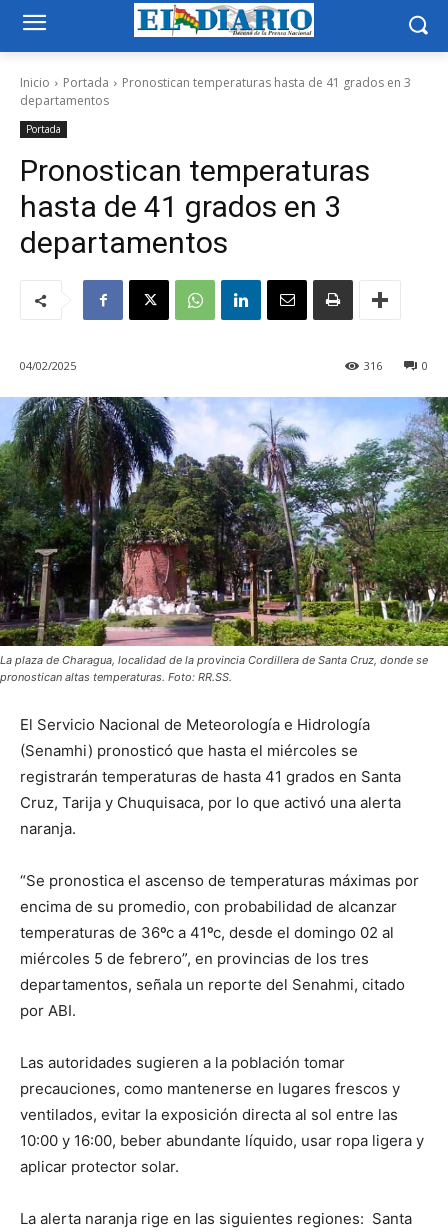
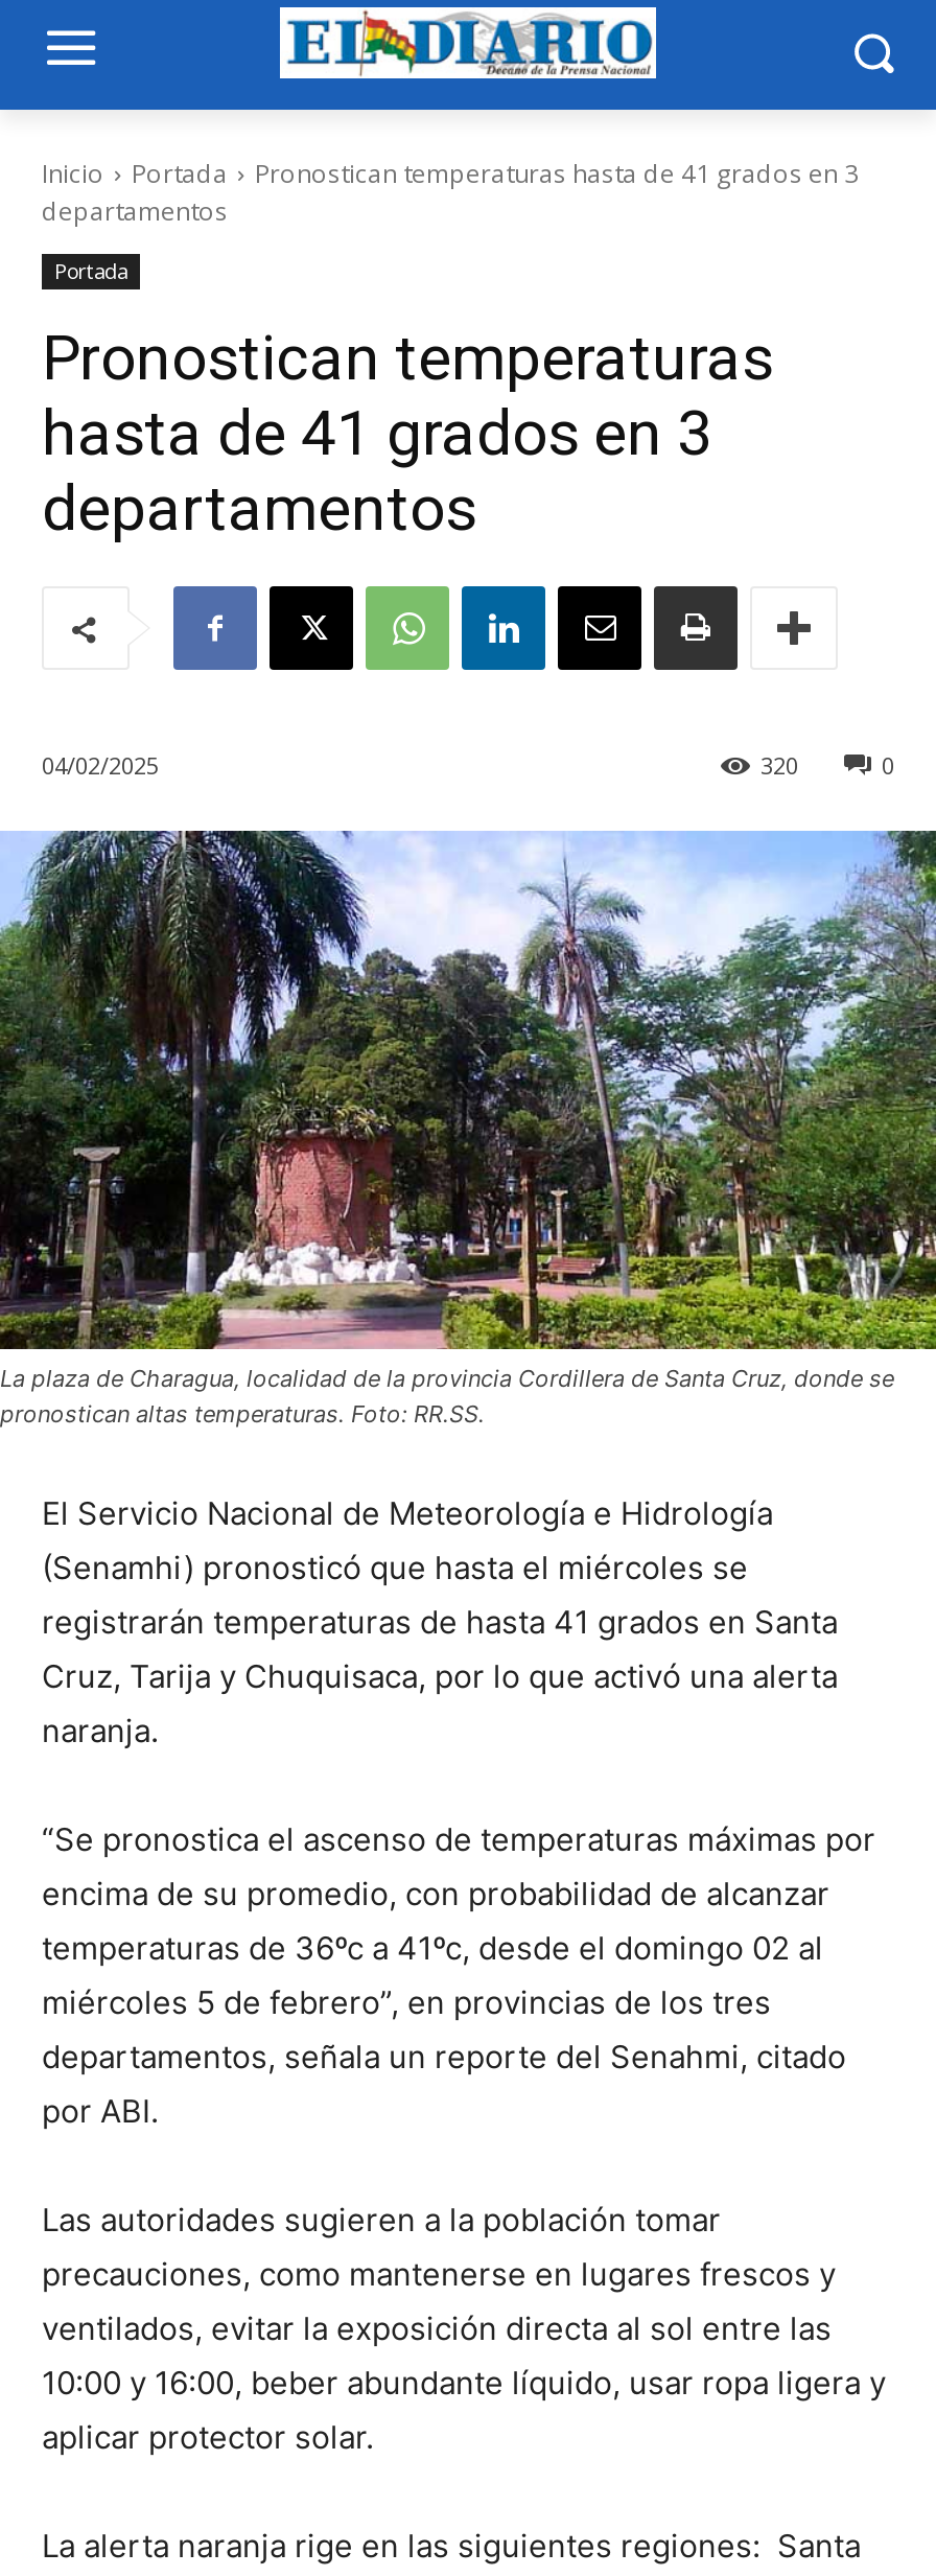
- 316
+ 320
